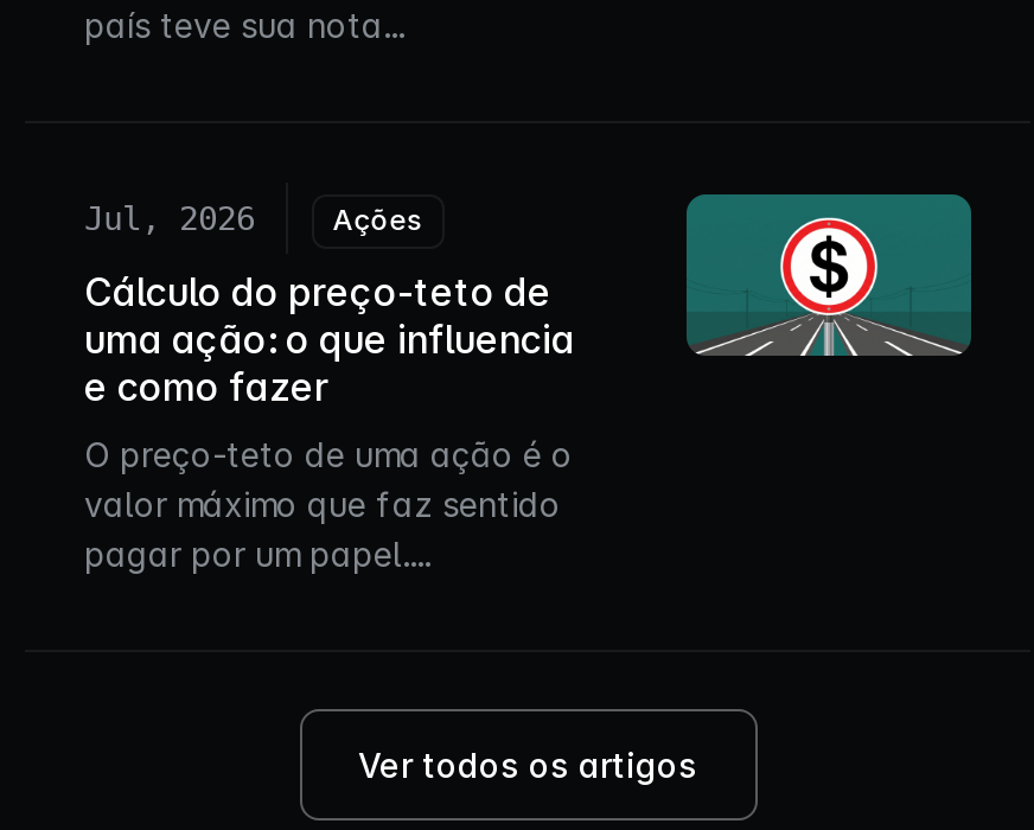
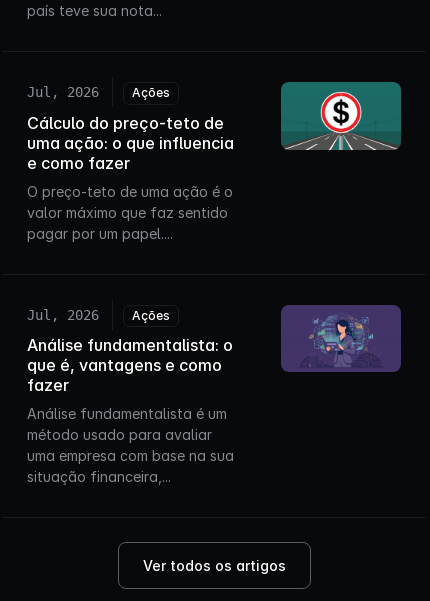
+ Jul, 2026
+ Ações
+ Análise fundamentalista: o
+ que é, vantagens e como
+ fazer
+ Análise fundamentalista é um
+ método usado para avaliar
+ uma empresa com base na sua
+ situação financeira,...

+ [image]
